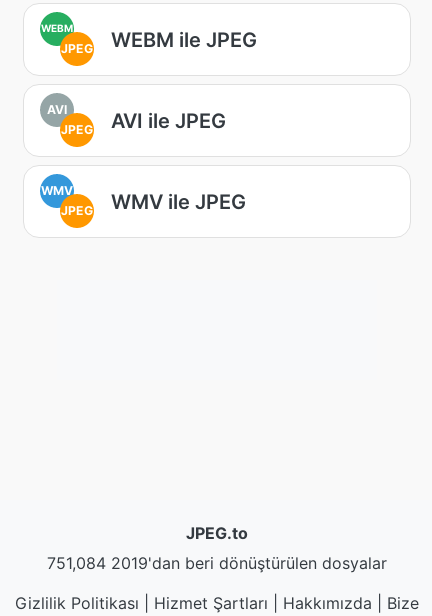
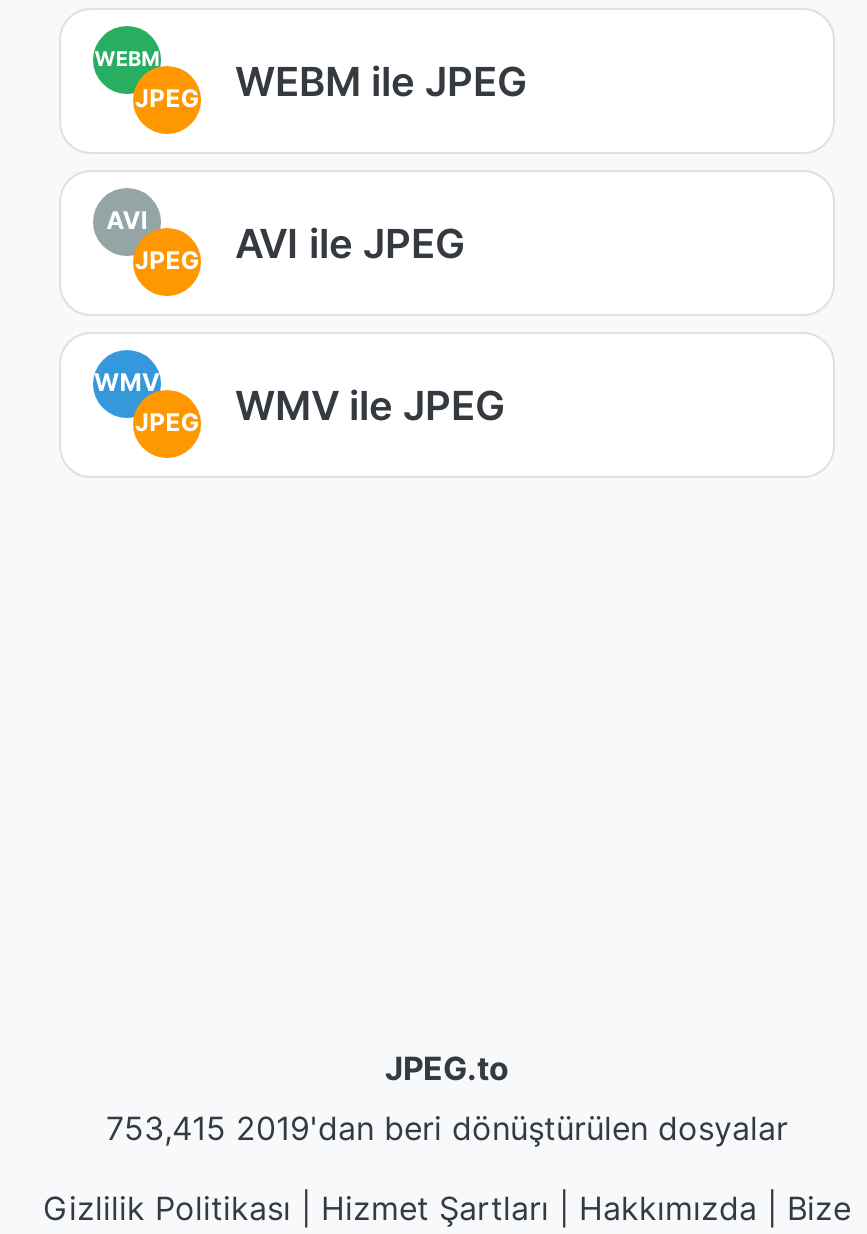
- 751,084 2019'dan beri dönüştürülen dosyalar
+ 753,415 2019'dan beri dönüştürülen dosyalar
